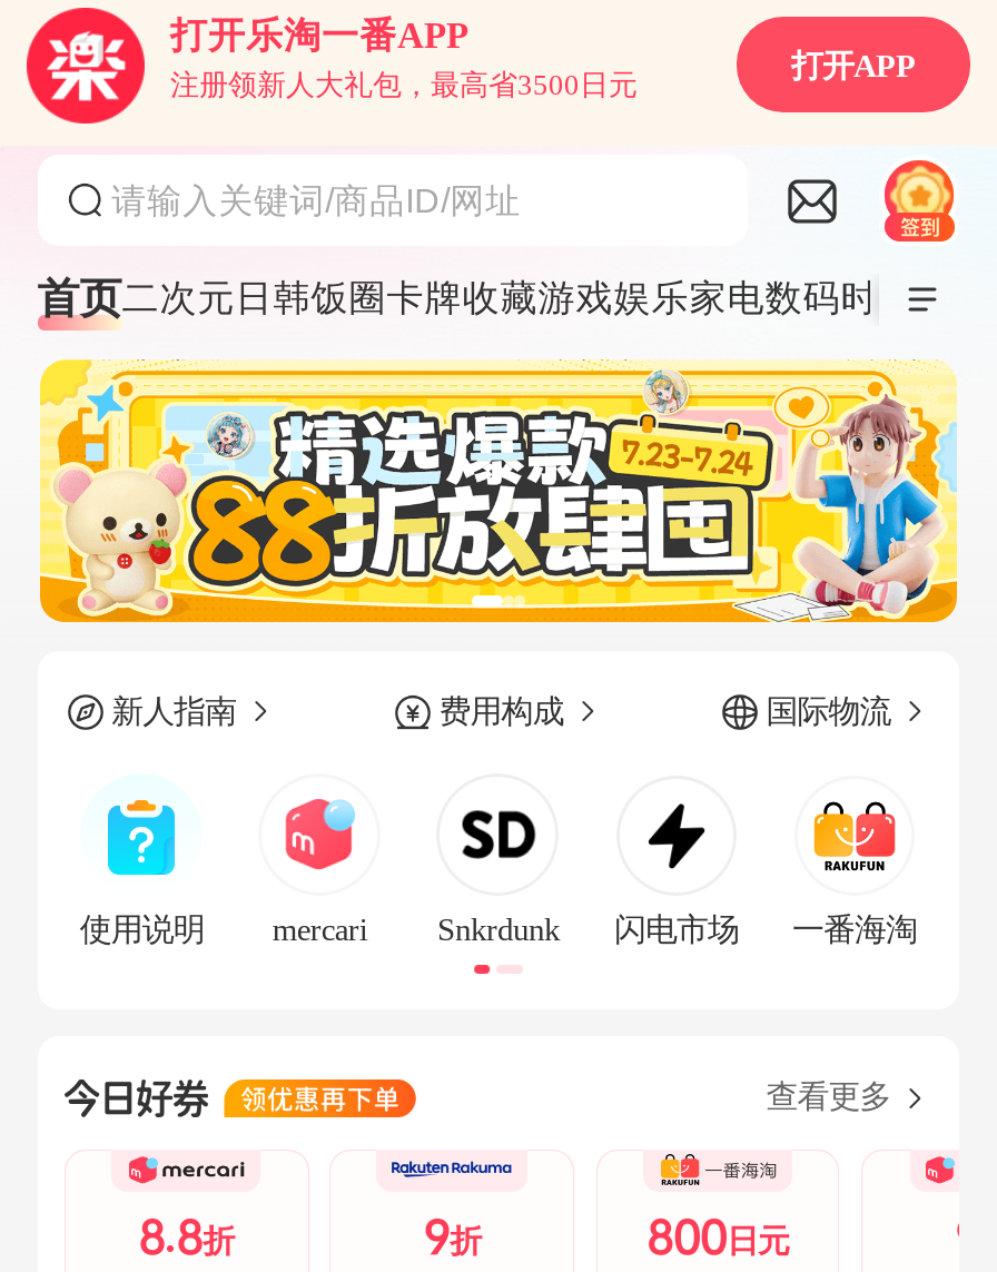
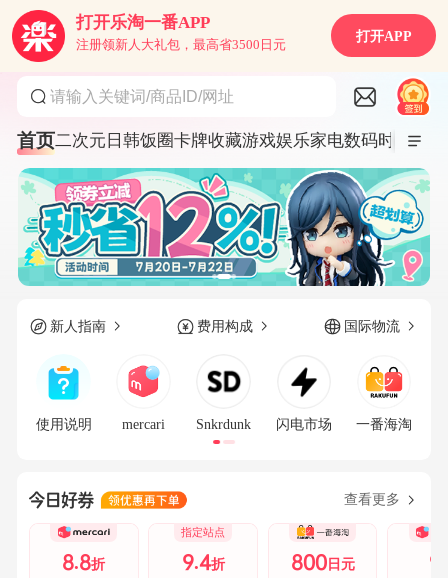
- [image]
+ [image]

- 9折
+ 指定站点
+ 9.4折
